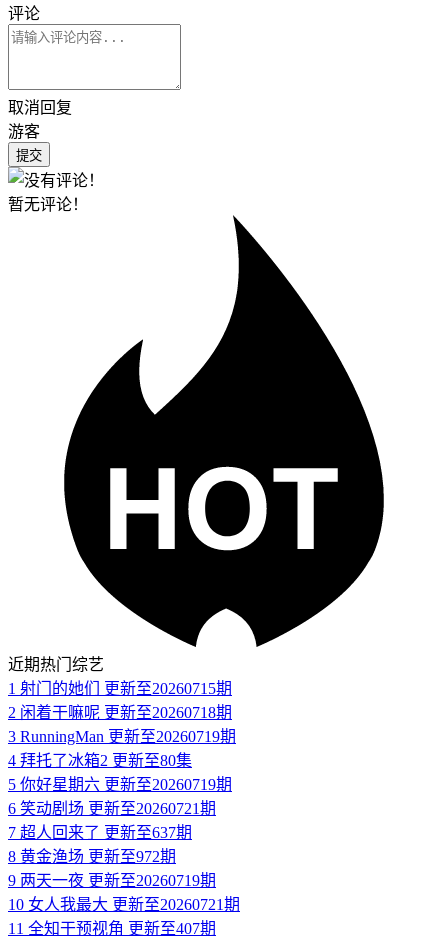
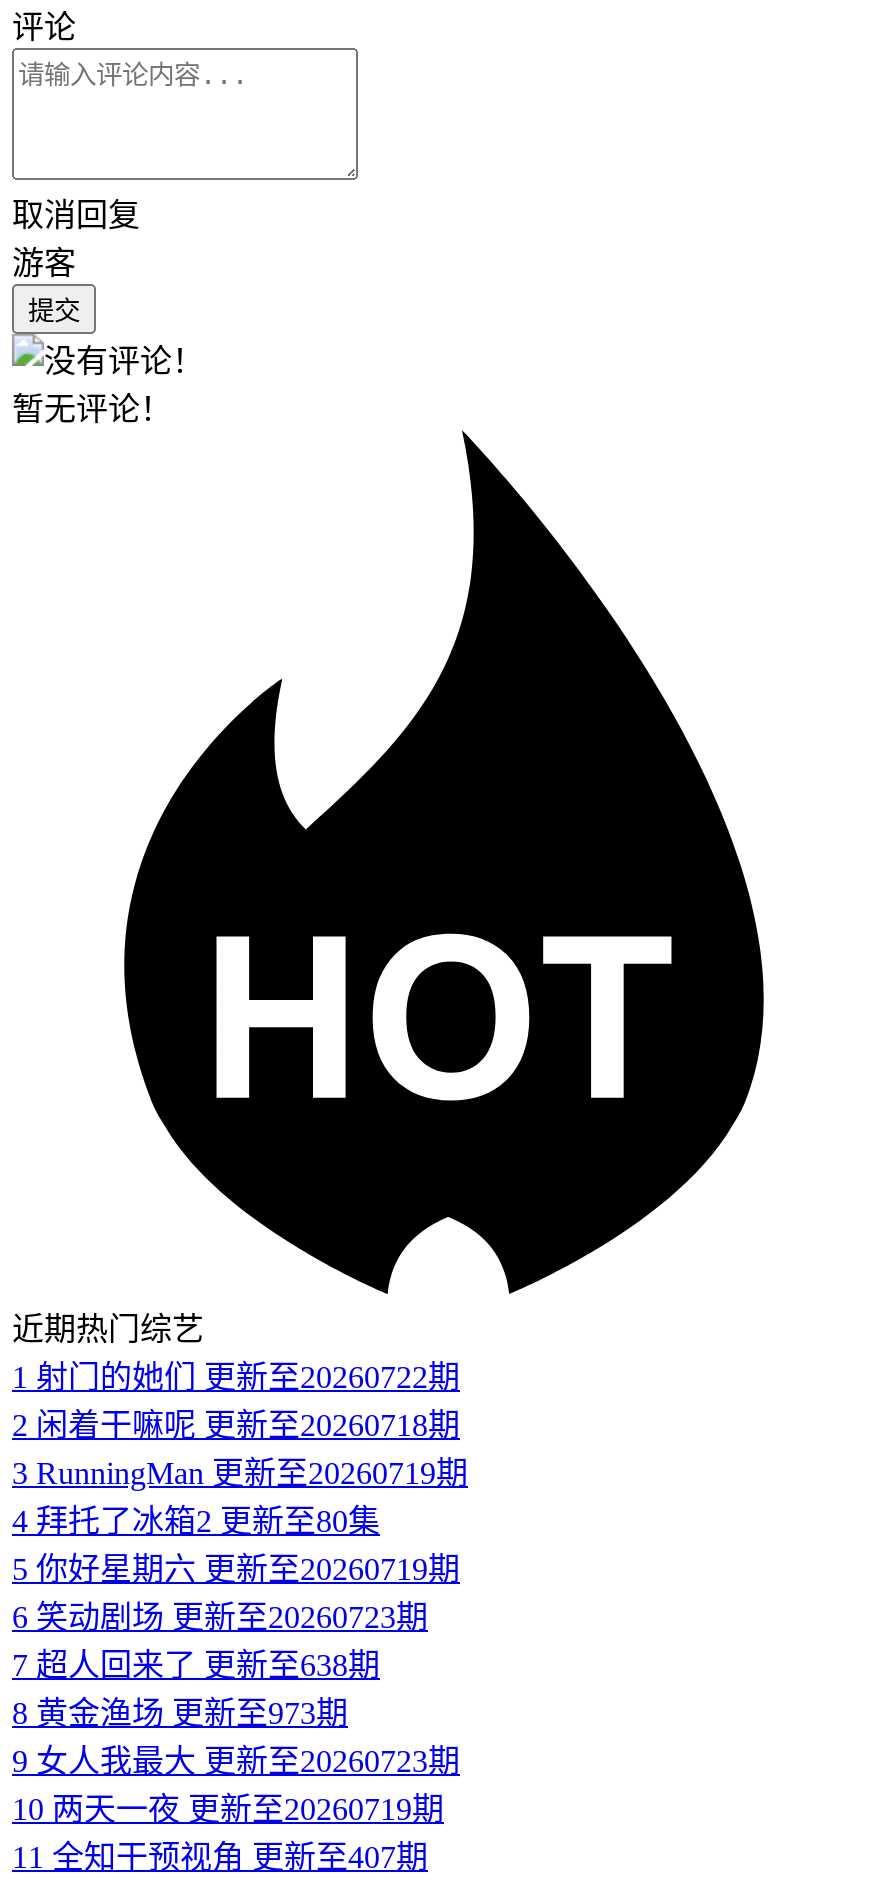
- 1 射门的她们 更新至20260715期
+ 1 射门的她们 更新至20260722期

- 6 笑动剧场 更新至20260721期
- 7 超人回来了 更新至637期
- 8 黄金渔场 更新至972期
- 9 两天一夜 更新至20260719期
- 10 女人我最大 更新至20260721期
+ 6 笑动剧场 更新至20260723期
+ 7 超人回来了 更新至638期
+ 8 黄金渔场 更新至973期
+ 9 女人我最大 更新至20260723期
+ 10 两天一夜 更新至20260719期
